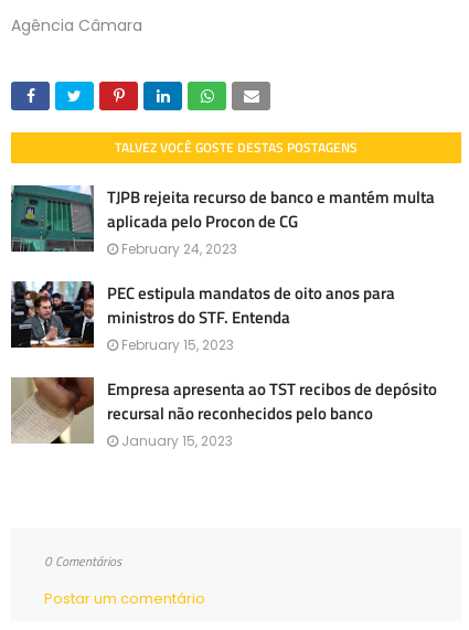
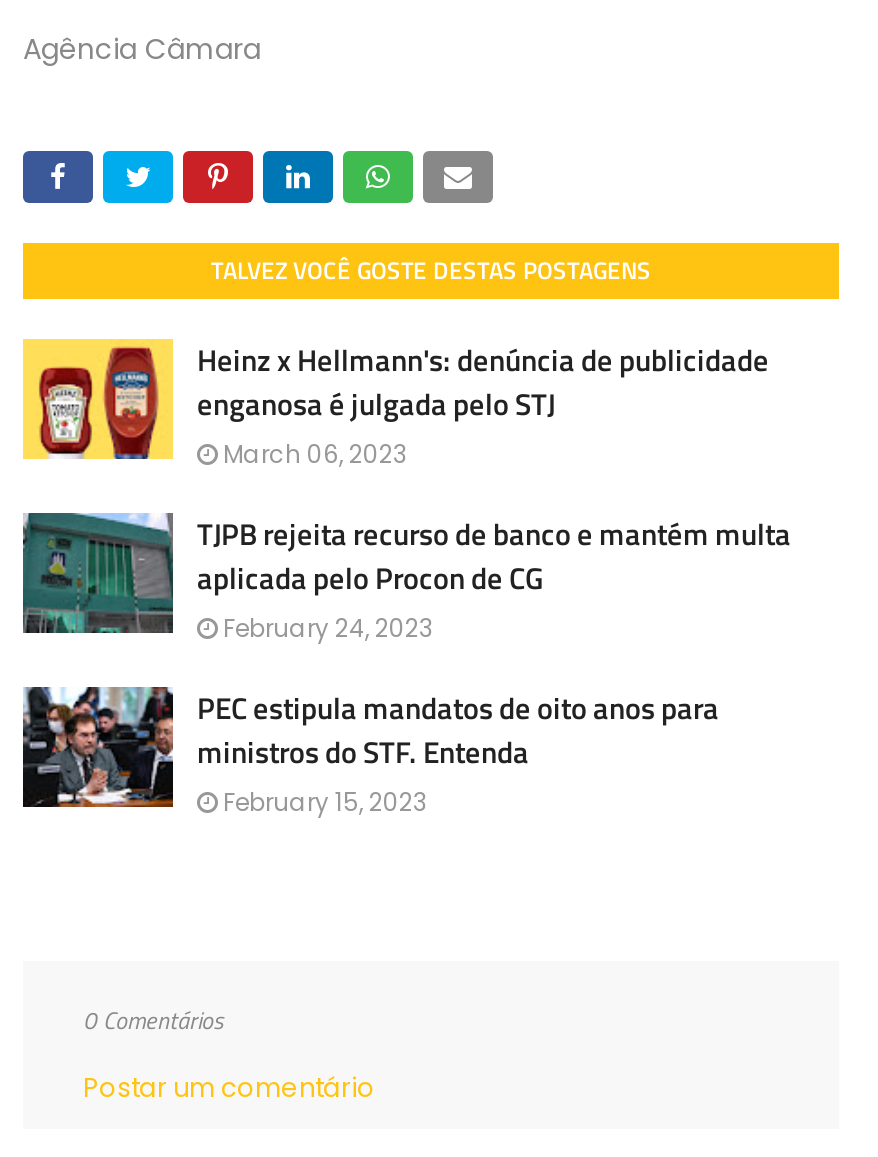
+ [image]
+ Heinz x Hellmann's: denúncia de publicidade
+ enganosa é julgada pelo STJ
+ March 06, 2023

moved down: [image] | TJPB rejeita recurso de banco e mantém multa | aplicada pelo Procon de CG | February 24, 2023 | PEC estipula mandatos de oito anos para | ministros do STF. Entenda | February 15, 2023

- [image]
- Empresa apresenta ao TST recibos de depósito
- recursal não reconhecidos pelo banco
- January 15, 2023
